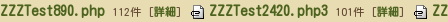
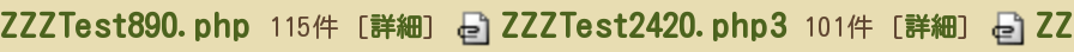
- ZZZTest890.php 112件 [詳細]
+ ZZZTest890.php 115件 [詳細]
